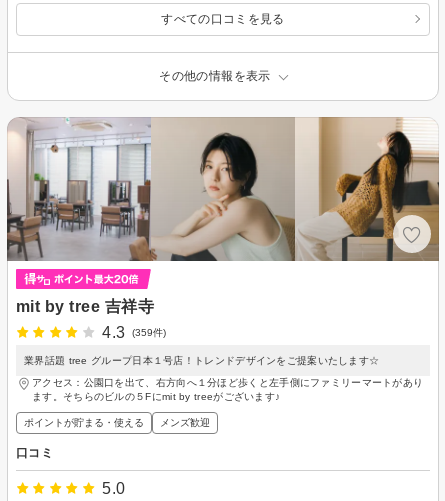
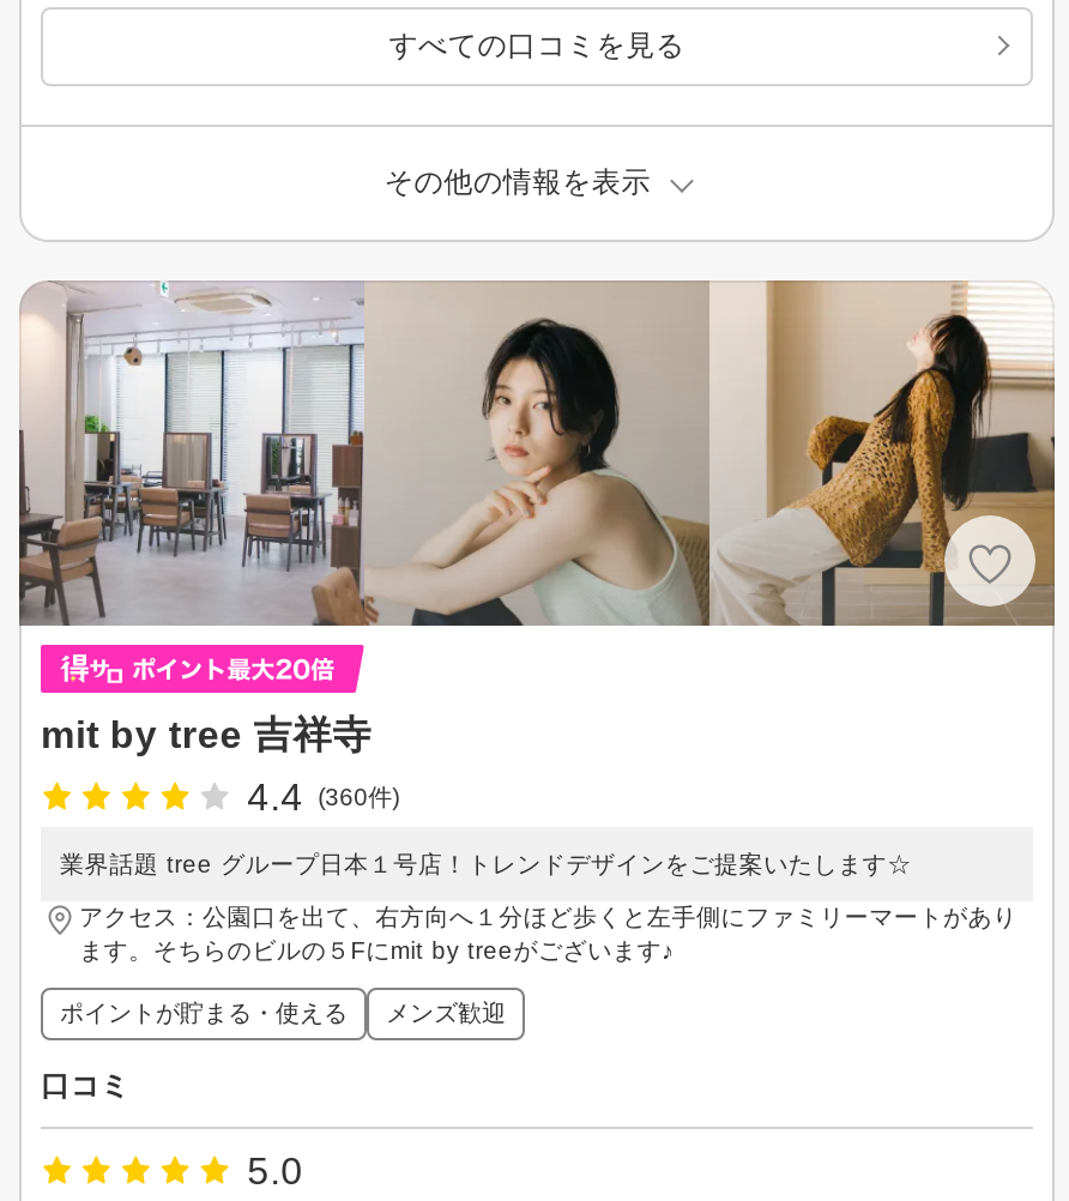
- 4.3 (359件)
+ 4.4 (360件)
